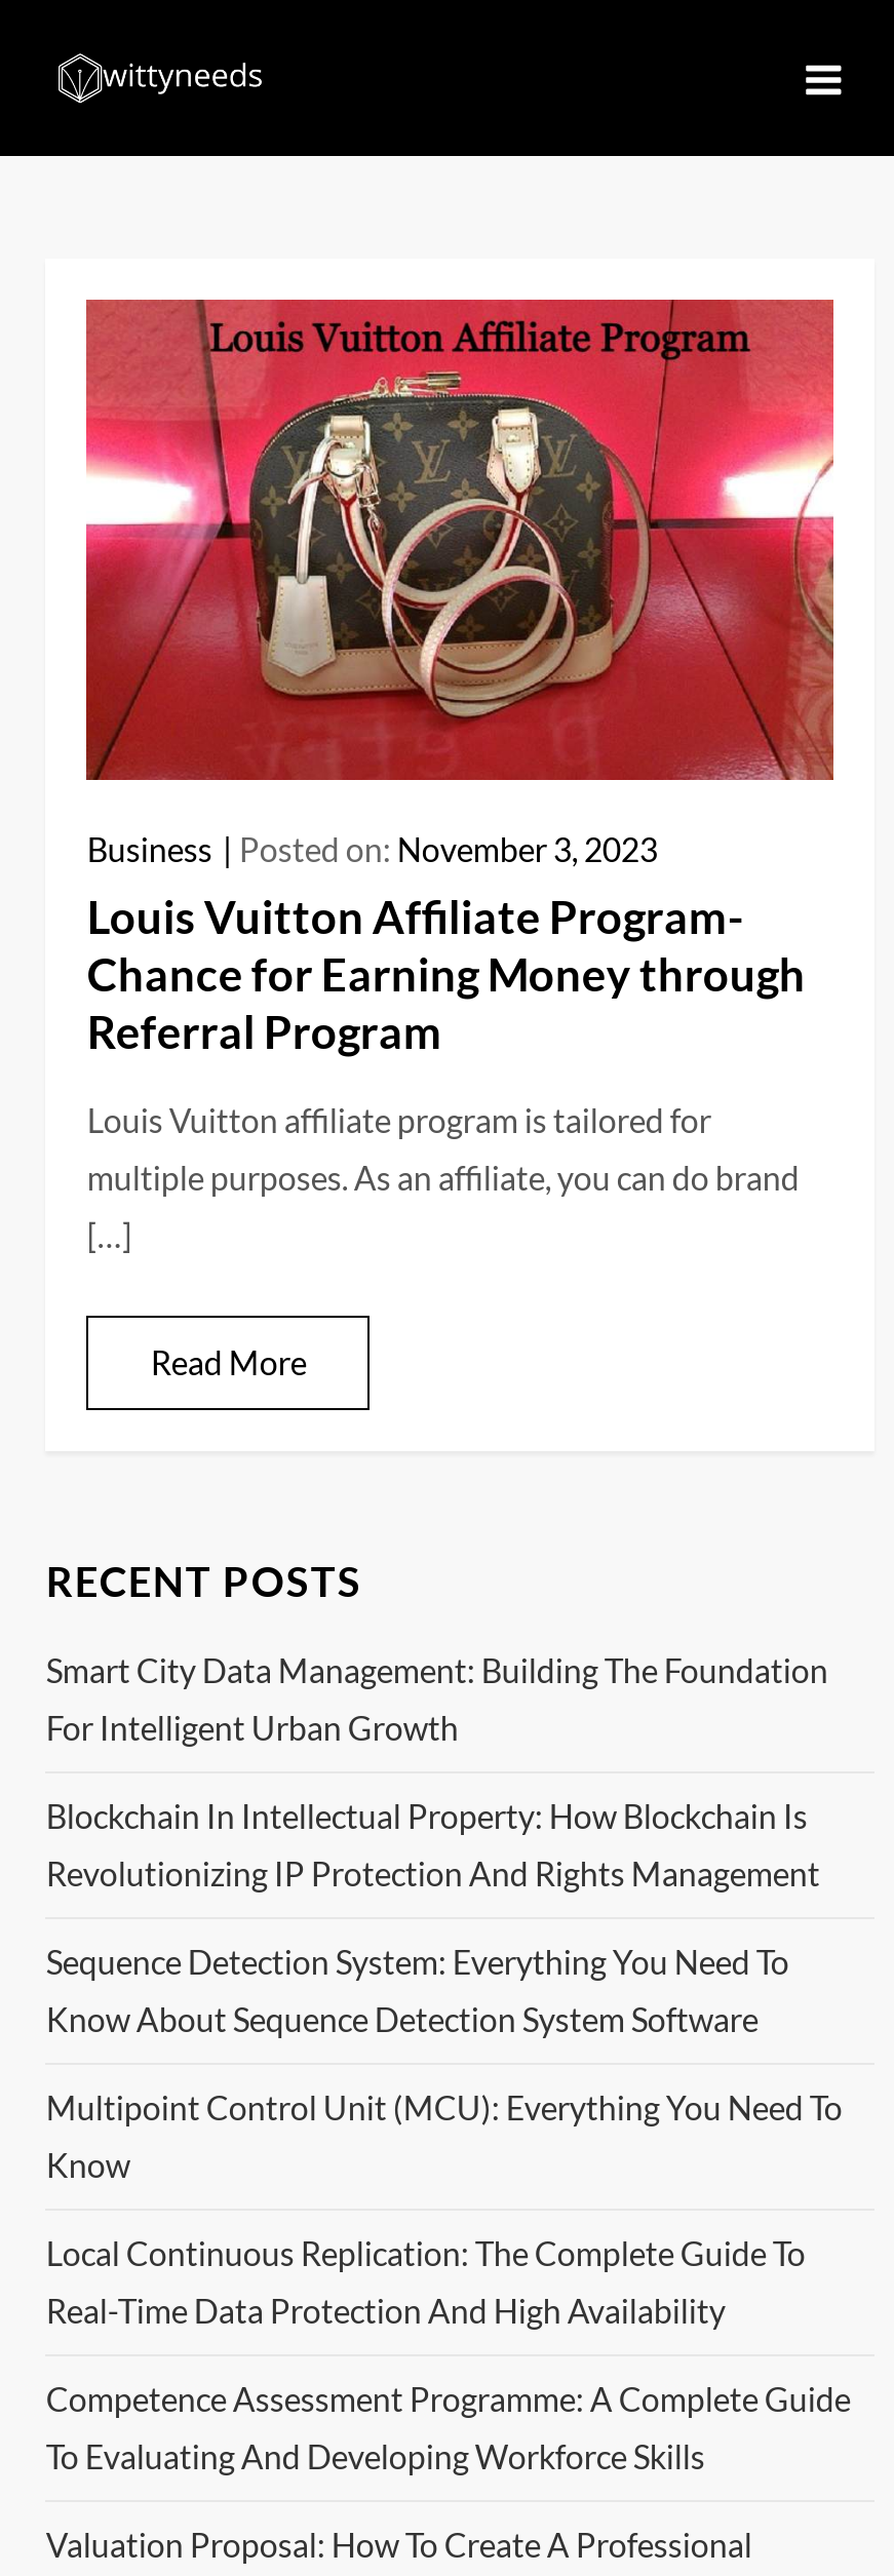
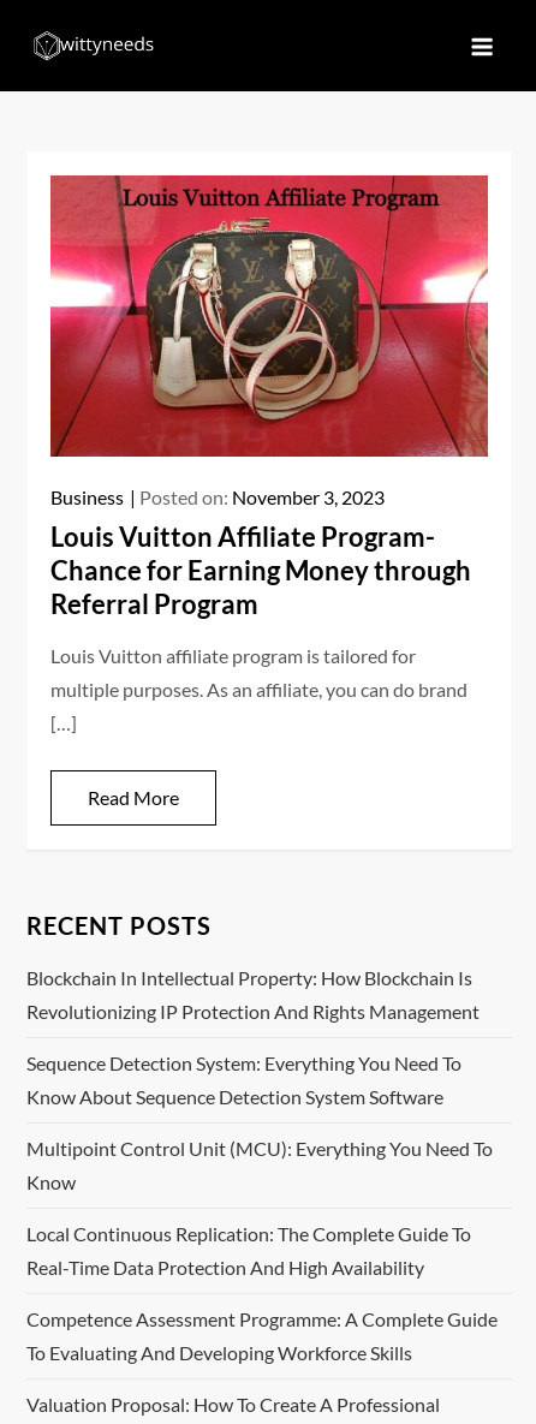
- Smart City Data Management: Building The Foundation
- For Intelligent Urban Growth
